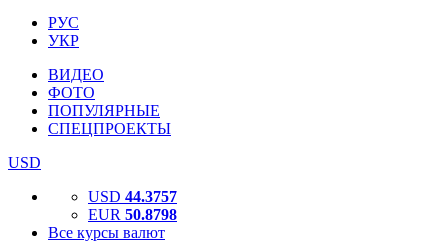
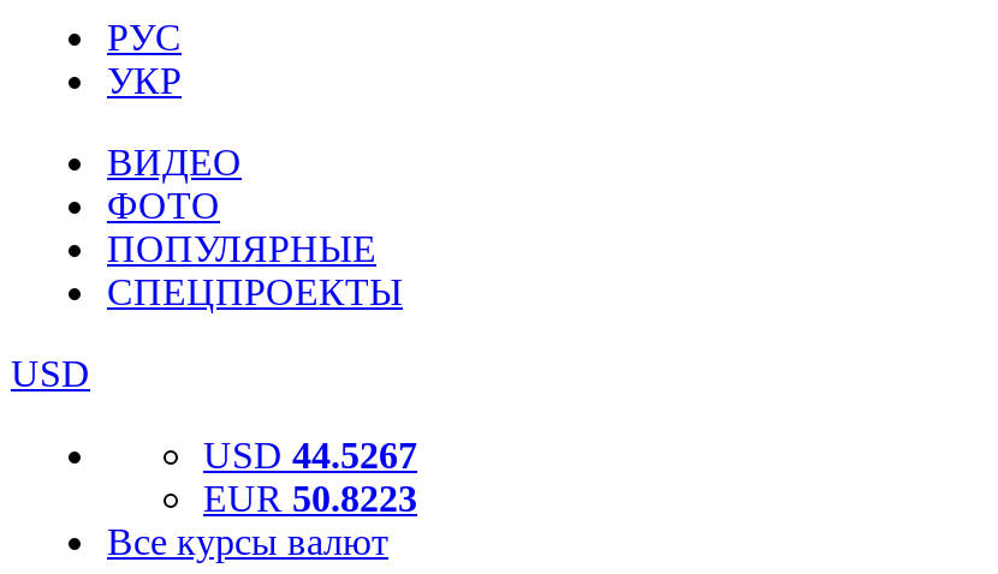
- USD 44.3757
+ USD 44.5267

- EUR 50.8798
+ EUR 50.8223
